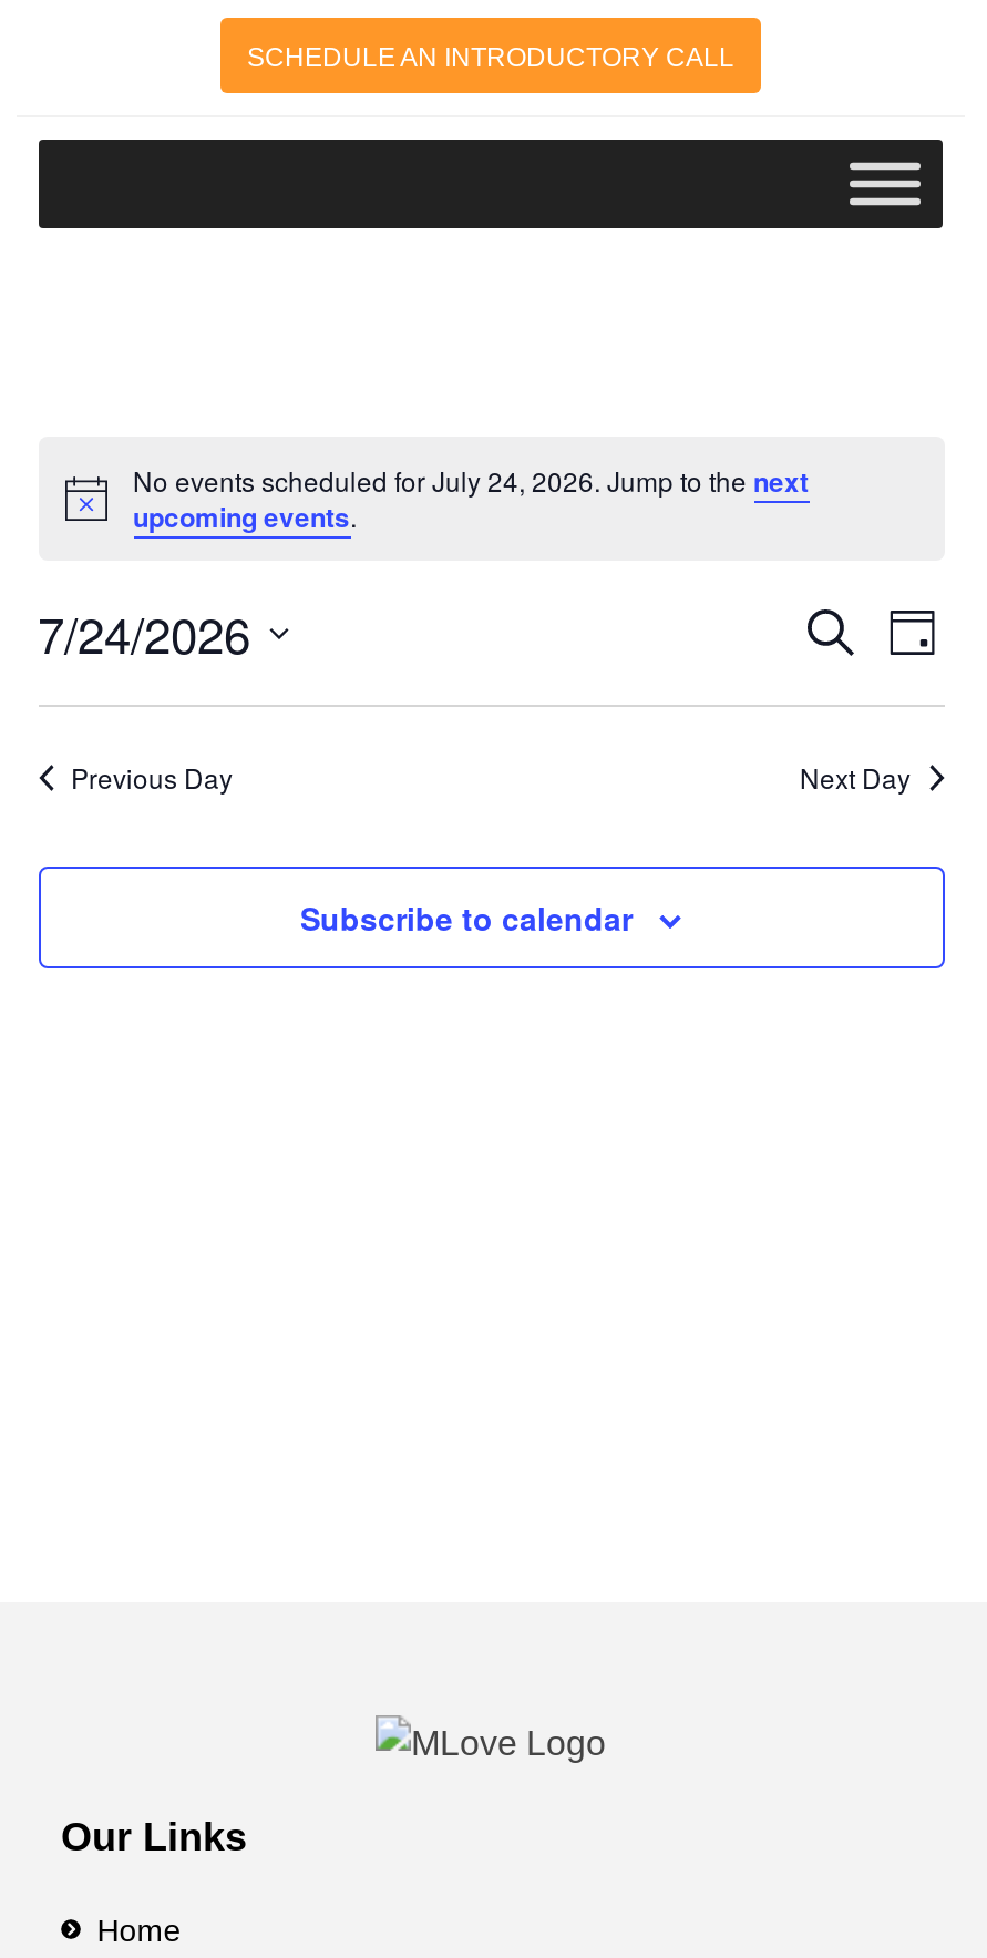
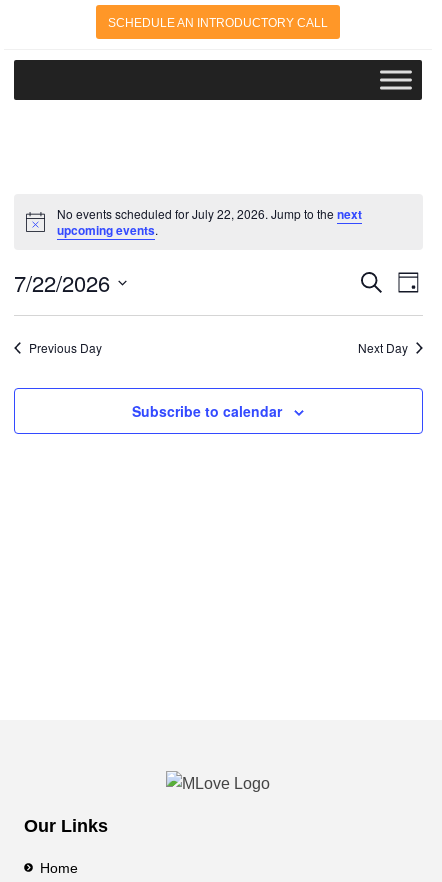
- No events scheduled for July 24, 2026. Jump to the next
+ No events scheduled for July 22, 2026. Jump to the next

- 7/24/2026
+ 7/22/2026
